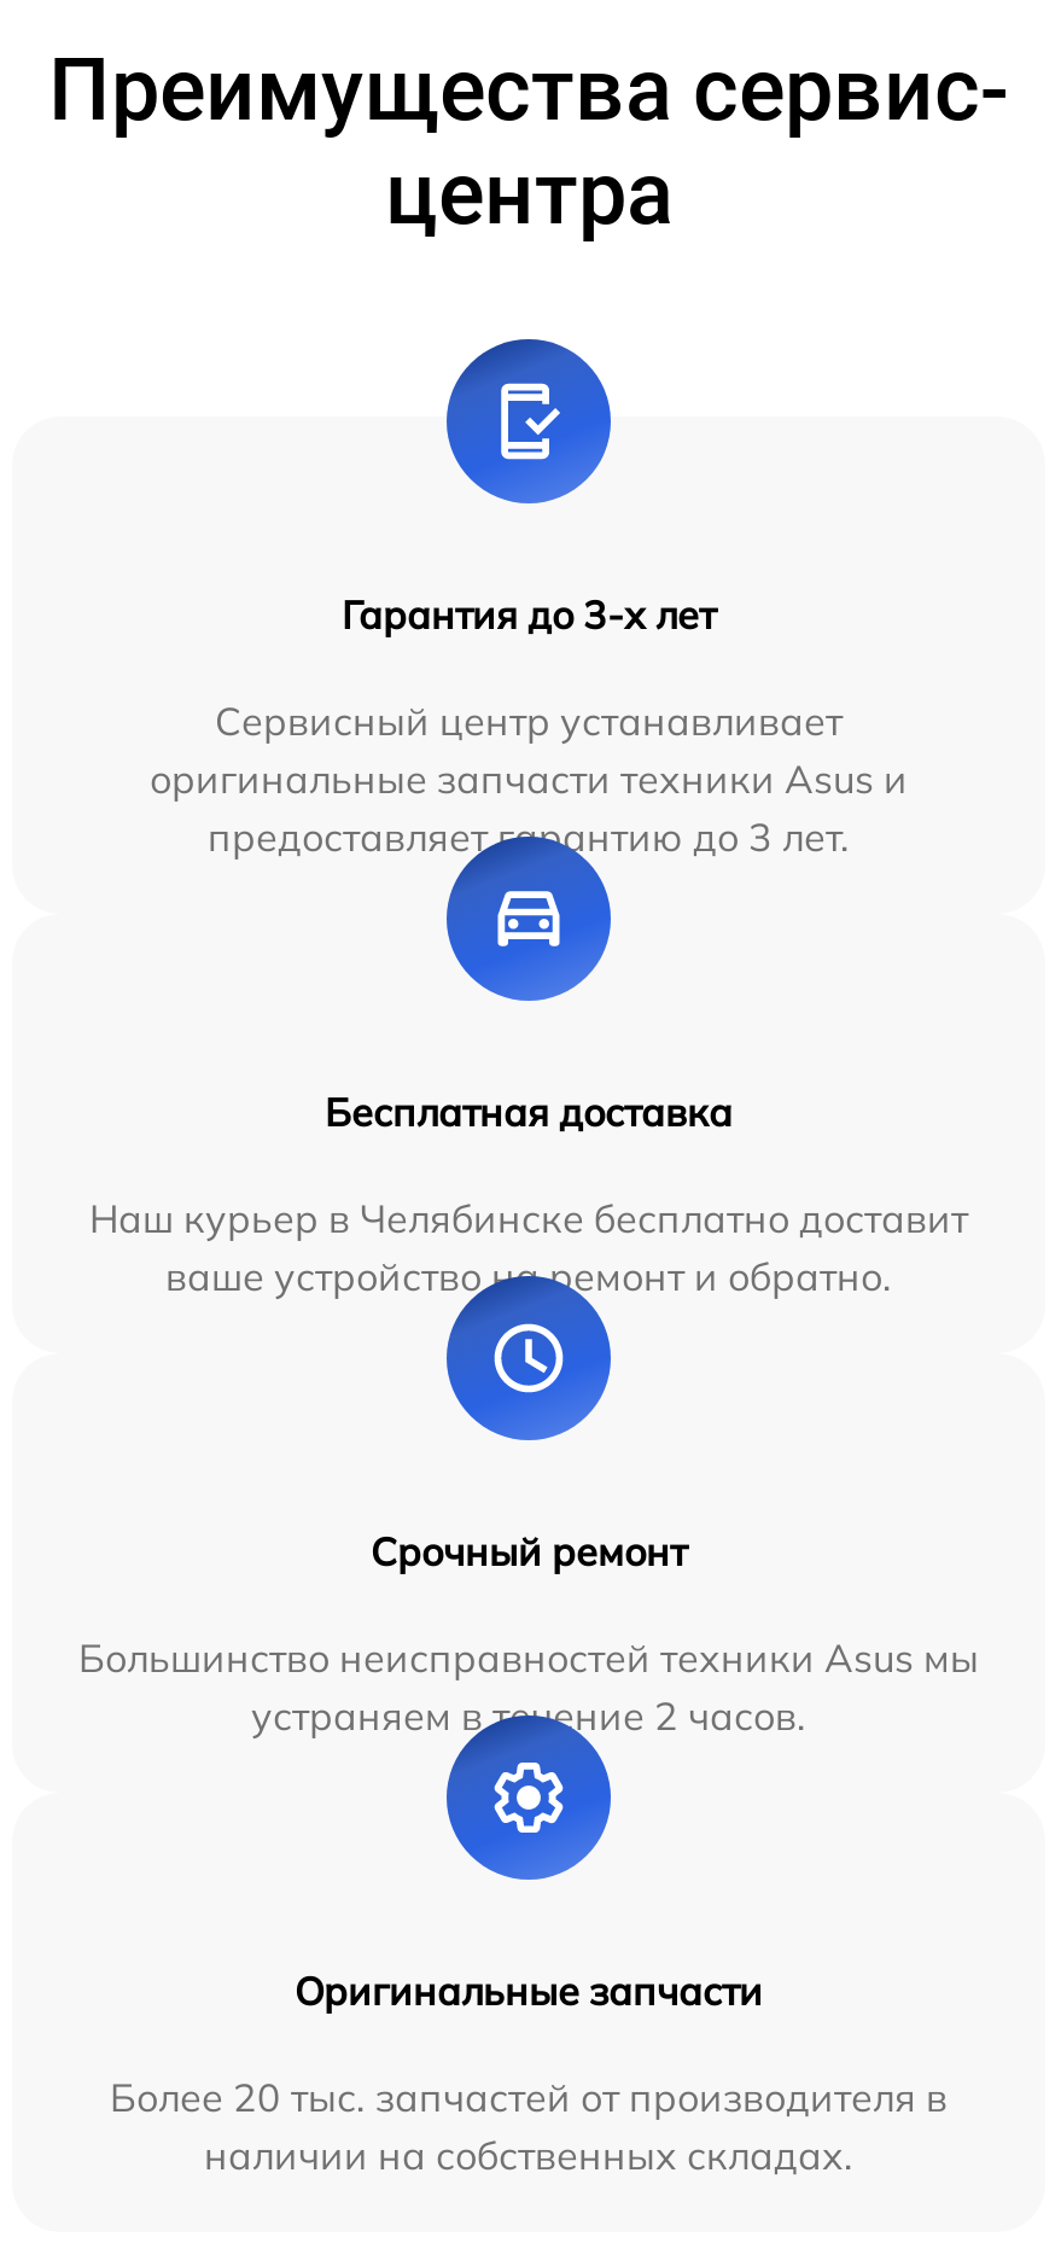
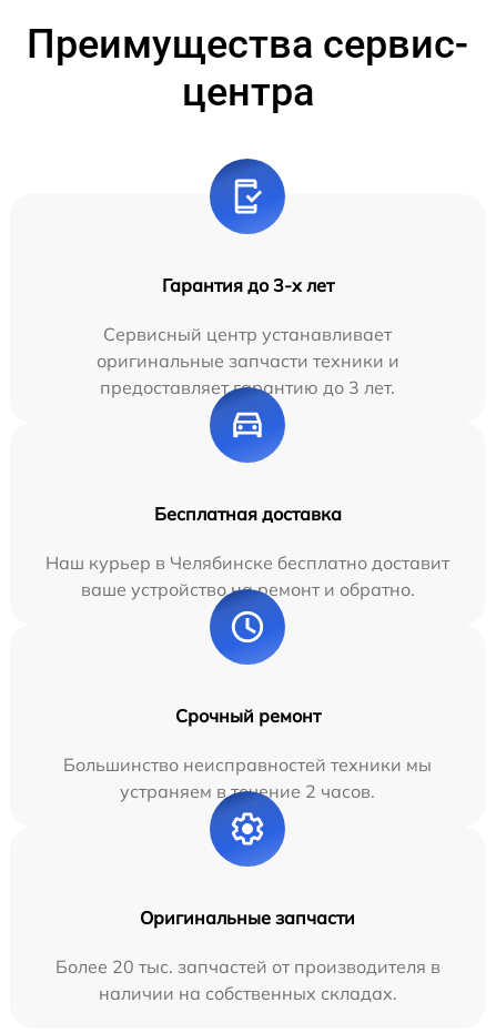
- оригинальные запчасти техники Asus и
+ оригинальные запчасти техники и

- Большинство неисправностей техники Asus мы
+ Большинство неисправностей техники мы
